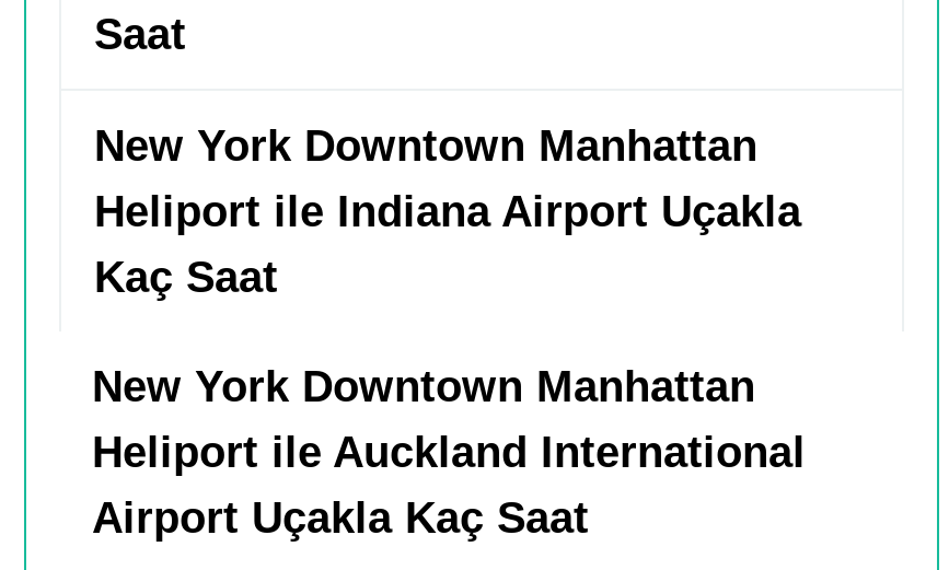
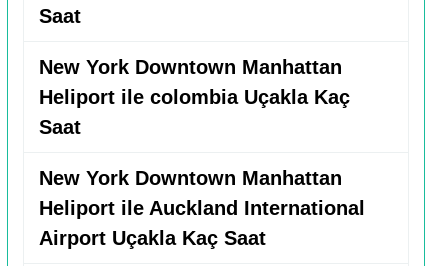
- Heliport ile Indiana Airport Uçakla
- Kaç Saat
+ Heliport ile colombia Uçakla Kaç
+ Saat
